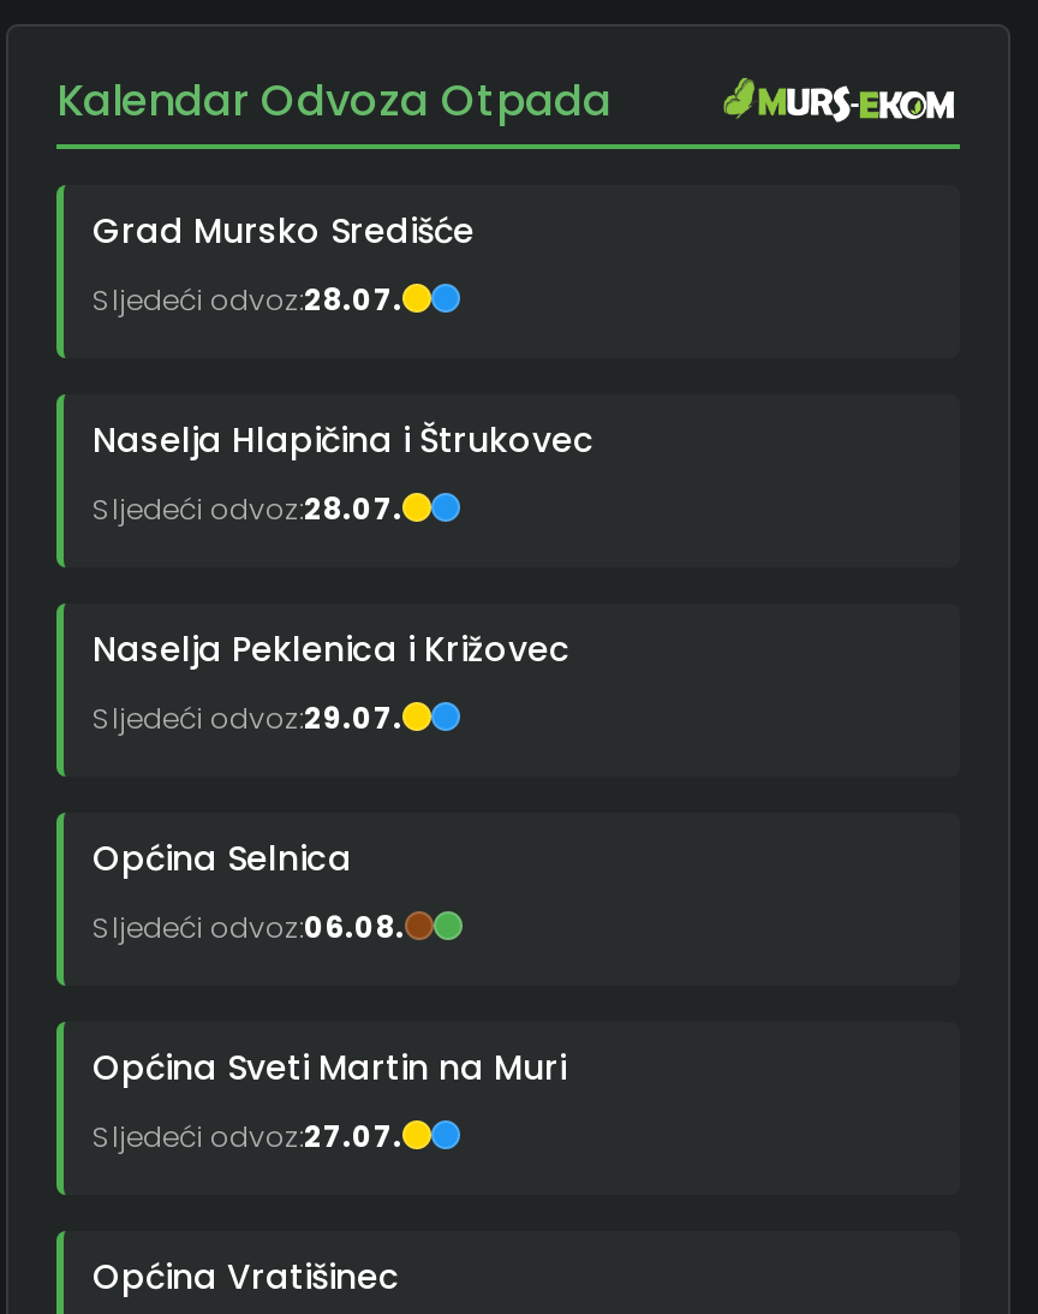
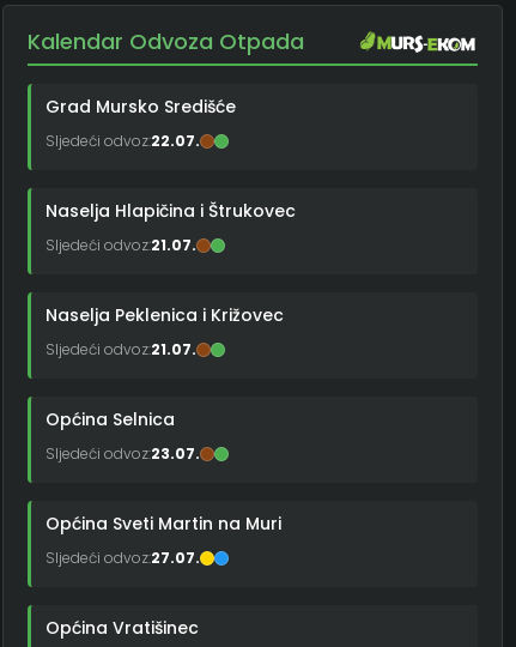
- Sljedeći odvoz:28.07.
+ Sljedeći odvoz:22.07.

- Sljedeći odvoz:28.07.
+ Sljedeći odvoz:21.07.

- Sljedeći odvoz:29.07.
+ Sljedeći odvoz:21.07.

- Sljedeći odvoz:06.08.
+ Sljedeći odvoz:23.07.
